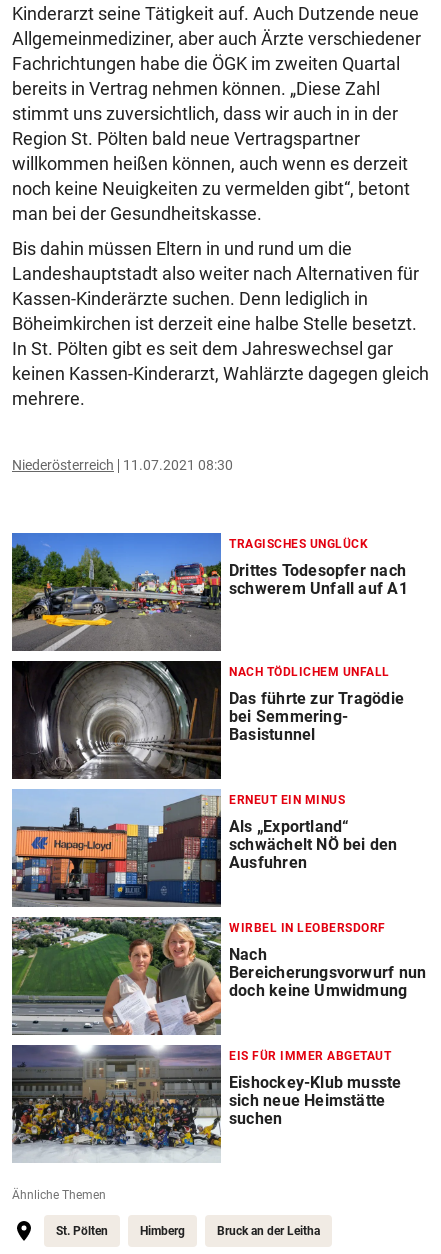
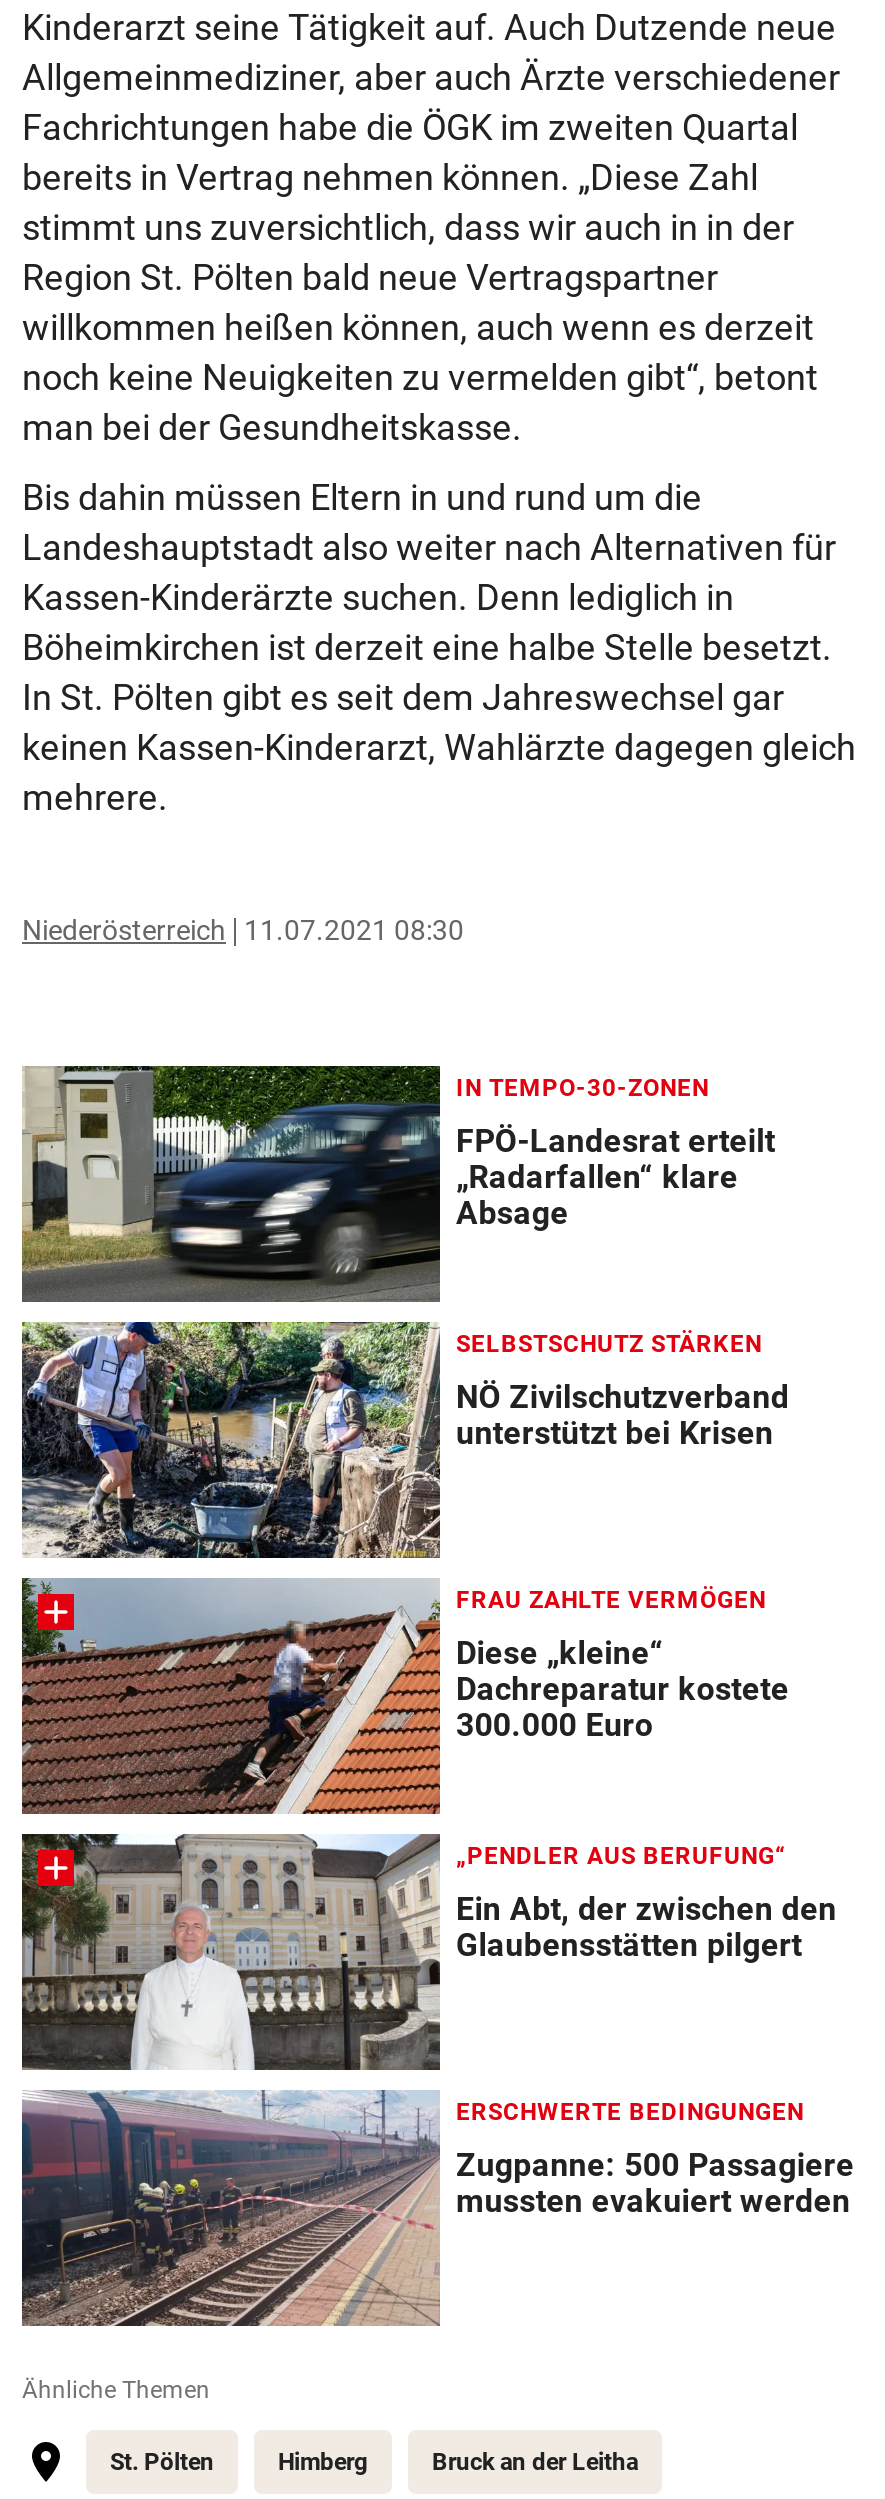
- [image]
- TRAGISCHES UNGLÜCK
+ [image]
+ IN TEMPO-30-ZONEN

- Drittes Todesopfer nach
- schwerem Unfall auf A1
+ FPÖ-Landesrat erteilt
+ „Radarfallen“ klare
+ Absage

- [image]
- NACH TÖDLICHEM UNFALL
+ [image]
+ SELBSTSCHUTZ STÄRKEN

- Das führte zur Tragödie
- bei Semmering-
- Basistunnel
+ NÖ Zivilschutzverband
+ unterstützt bei Krisen

- [image]
- ERNEUT EIN MINUS
+ [image]
+ FRAU ZAHLTE VERMÖGEN

- Als „Exportland“
- schwächelt NÖ bei den
- Ausfuhren
+ Diese „kleine“
+ Dachreparatur kostete
+ 300.000 Euro

- [image]
- WIRBEL IN LEOBERSDORF
+ [image]
+ „PENDLER AUS BERUFUNG“

- Nach
- Bereicherungsvorwurf nun
- doch keine Umwidmung
+ Ein Abt, der zwischen den
+ Glaubensstätten pilgert

- [image]
- EIS FÜR IMMER ABGETAUT
+ [image]
+ ERSCHWERTE BEDINGUNGEN

- Eishockey-Klub musste
- sich neue Heimstätte
- suchen
+ Zugpanne: 500 Passagiere
+ mussten evakuiert werden
